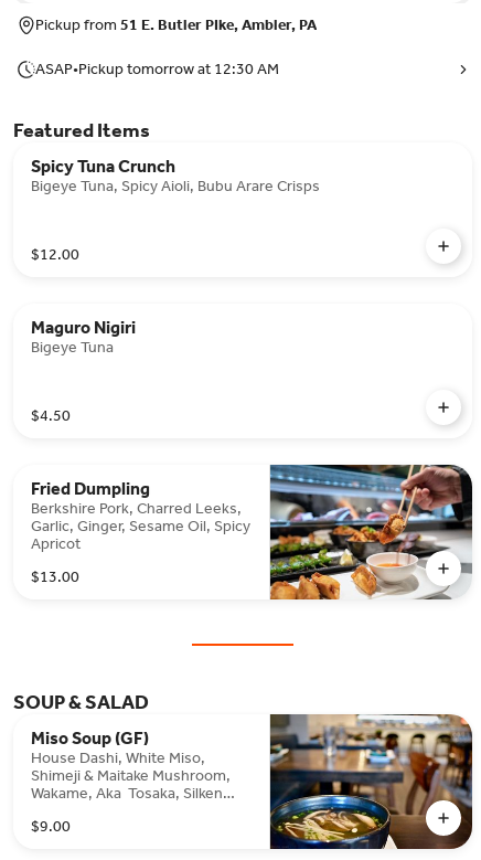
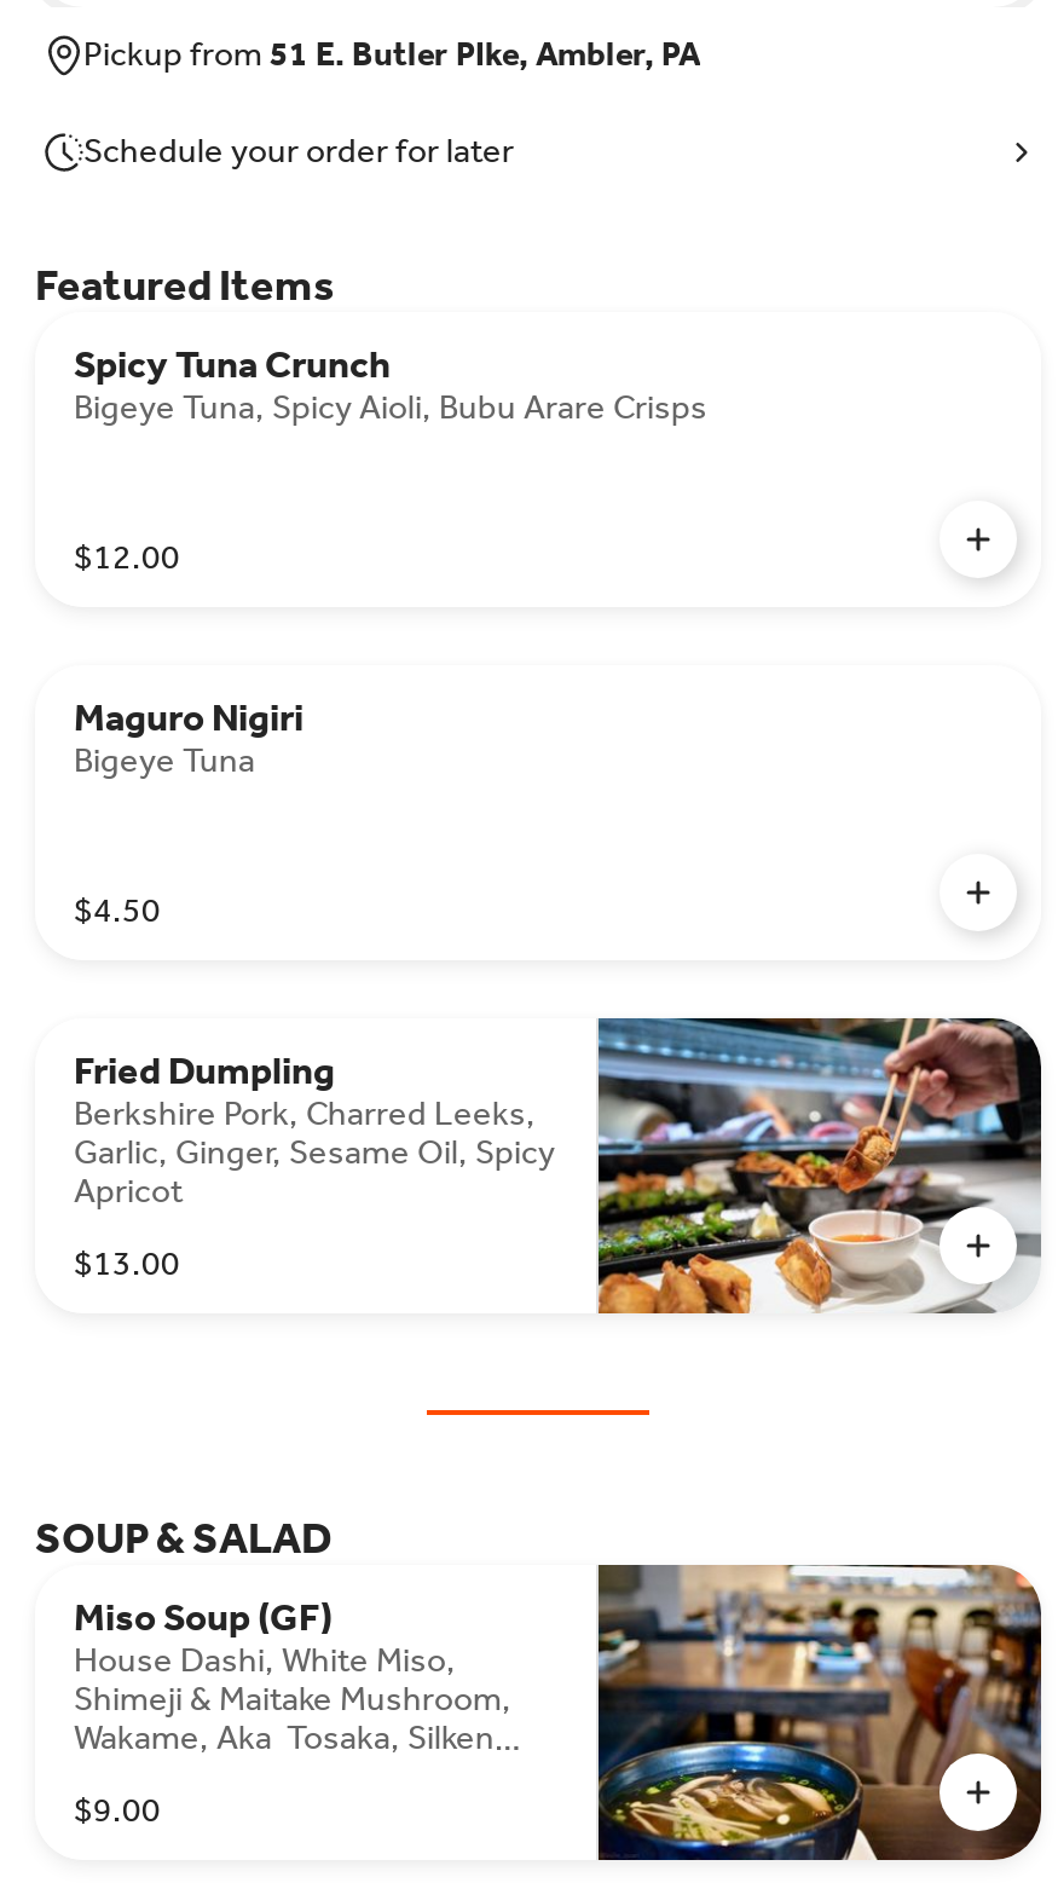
- ASAP•Pickup tomorrow at 12:30 AM
+ Schedule your order for later
